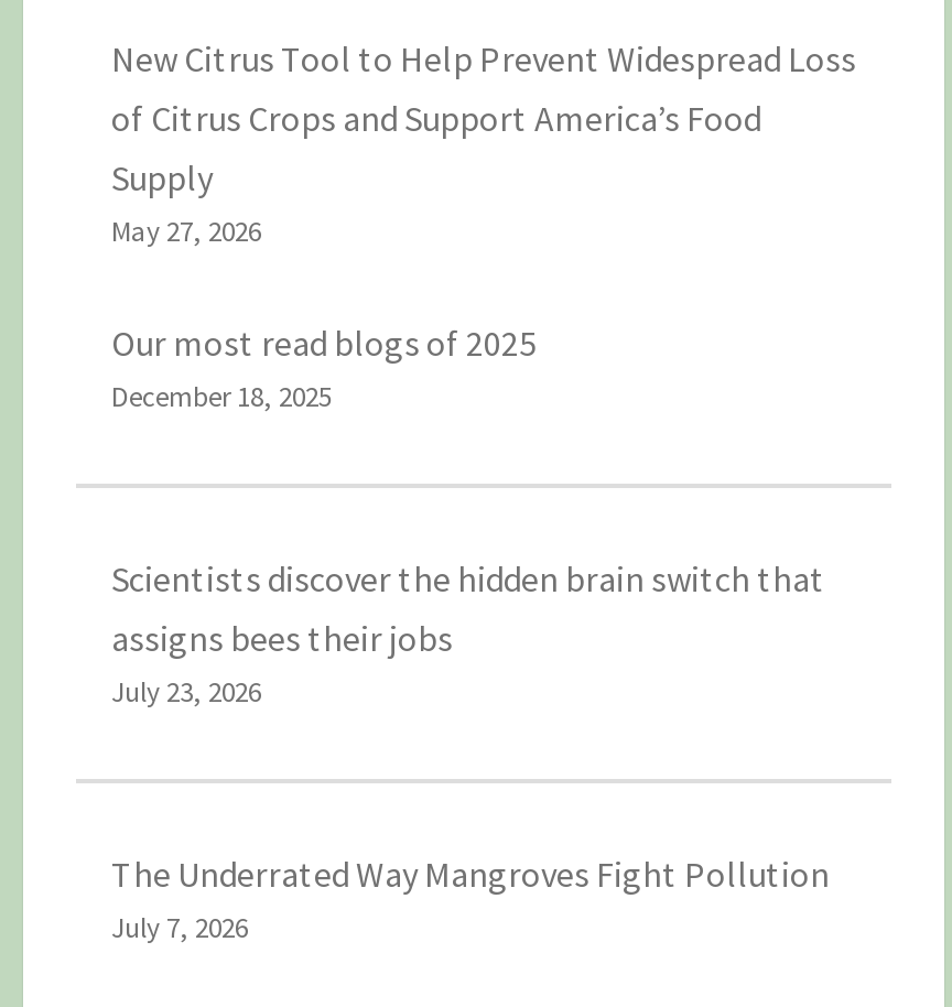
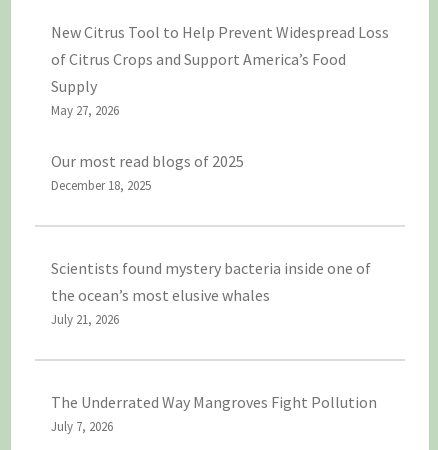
- Scientists discover the hidden brain switch that
- assigns bees their jobs
- July 23, 2026
+ Scientists found mystery bacteria inside one of
+ the ocean’s most elusive whales
+ July 21, 2026
